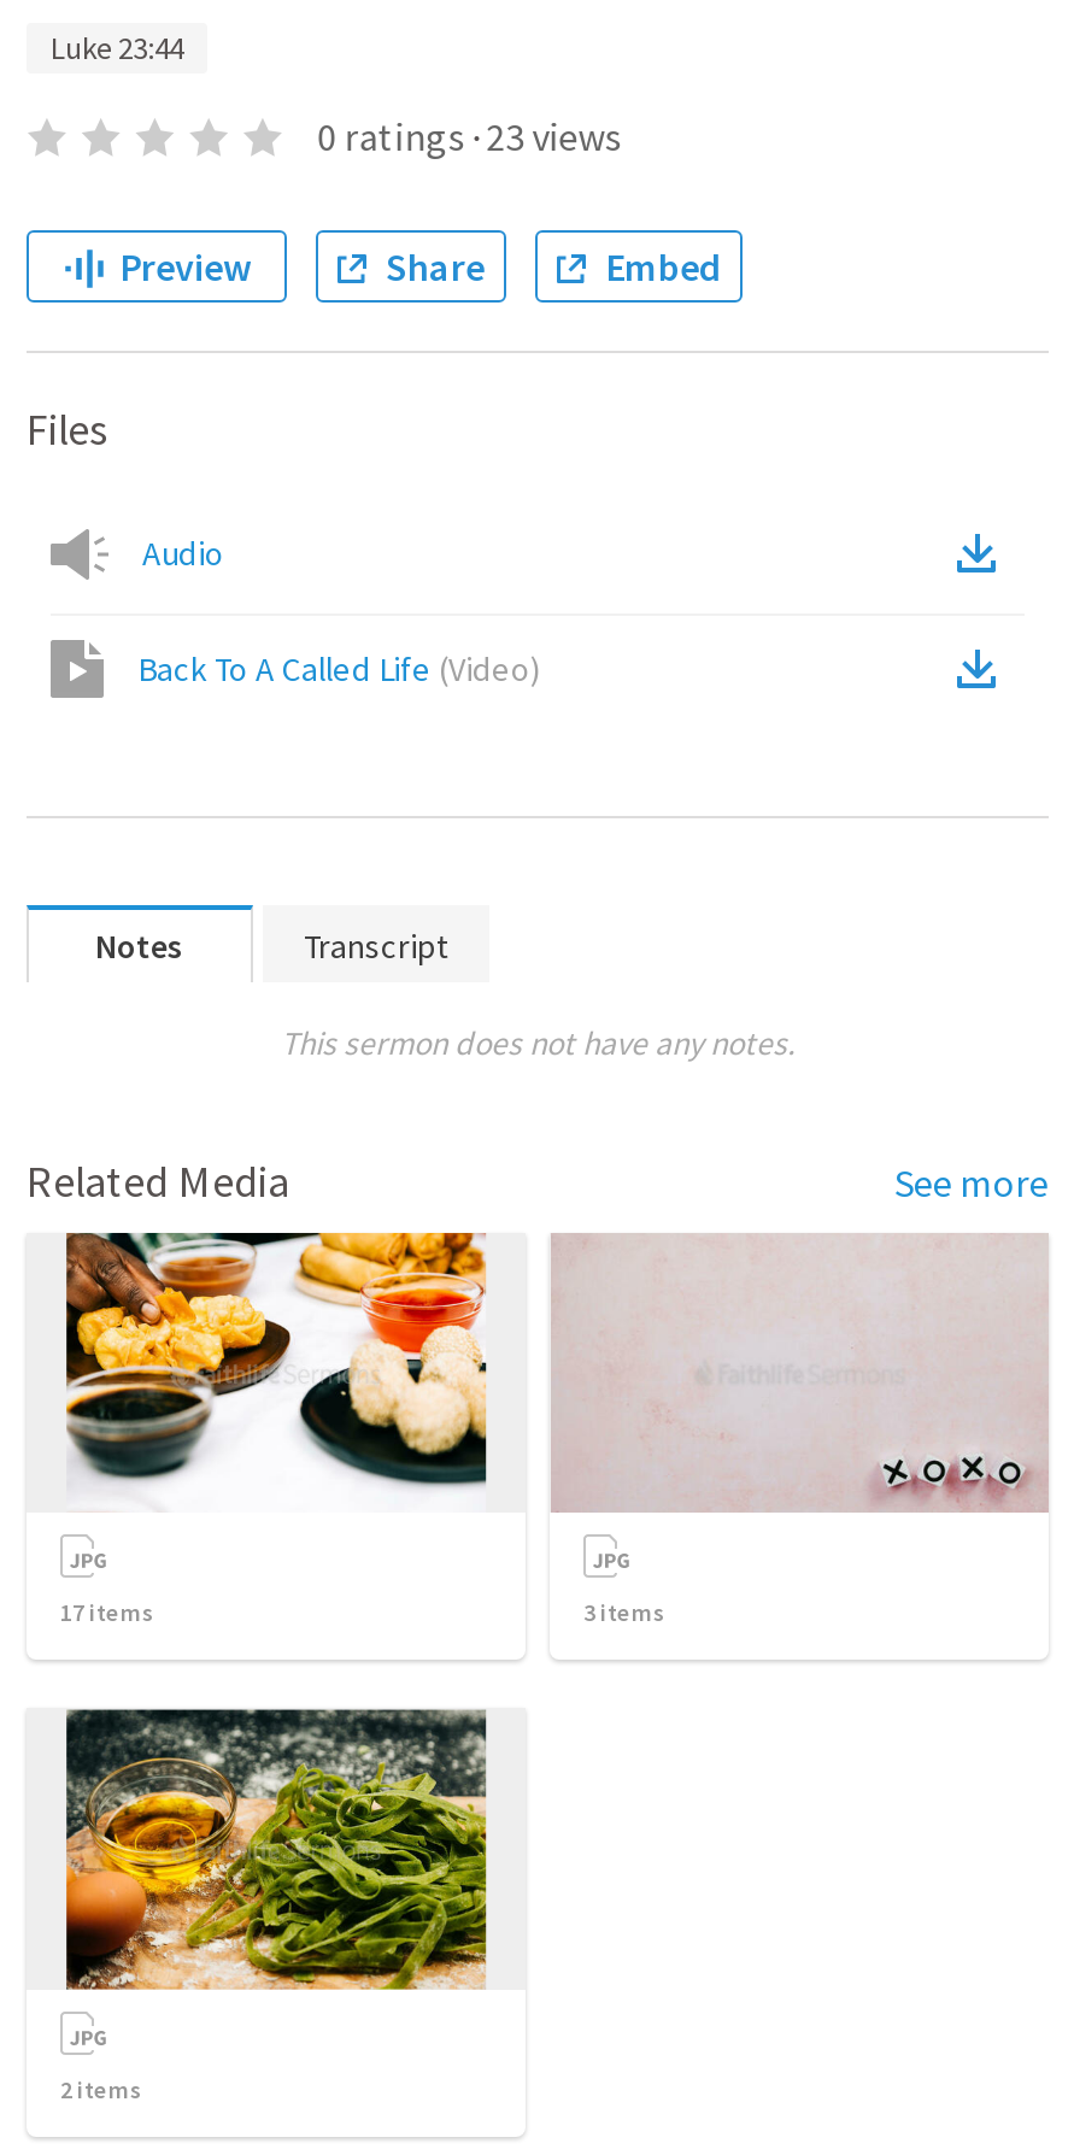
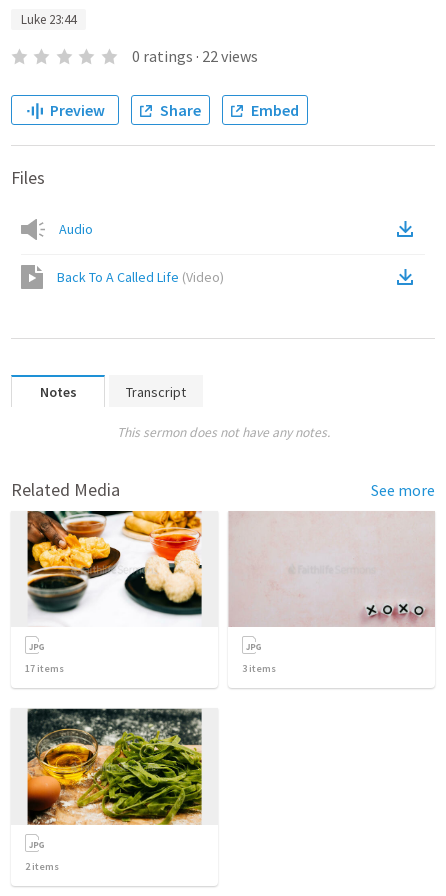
- 0 ratings · 23 views
+ 0 ratings · 22 views
